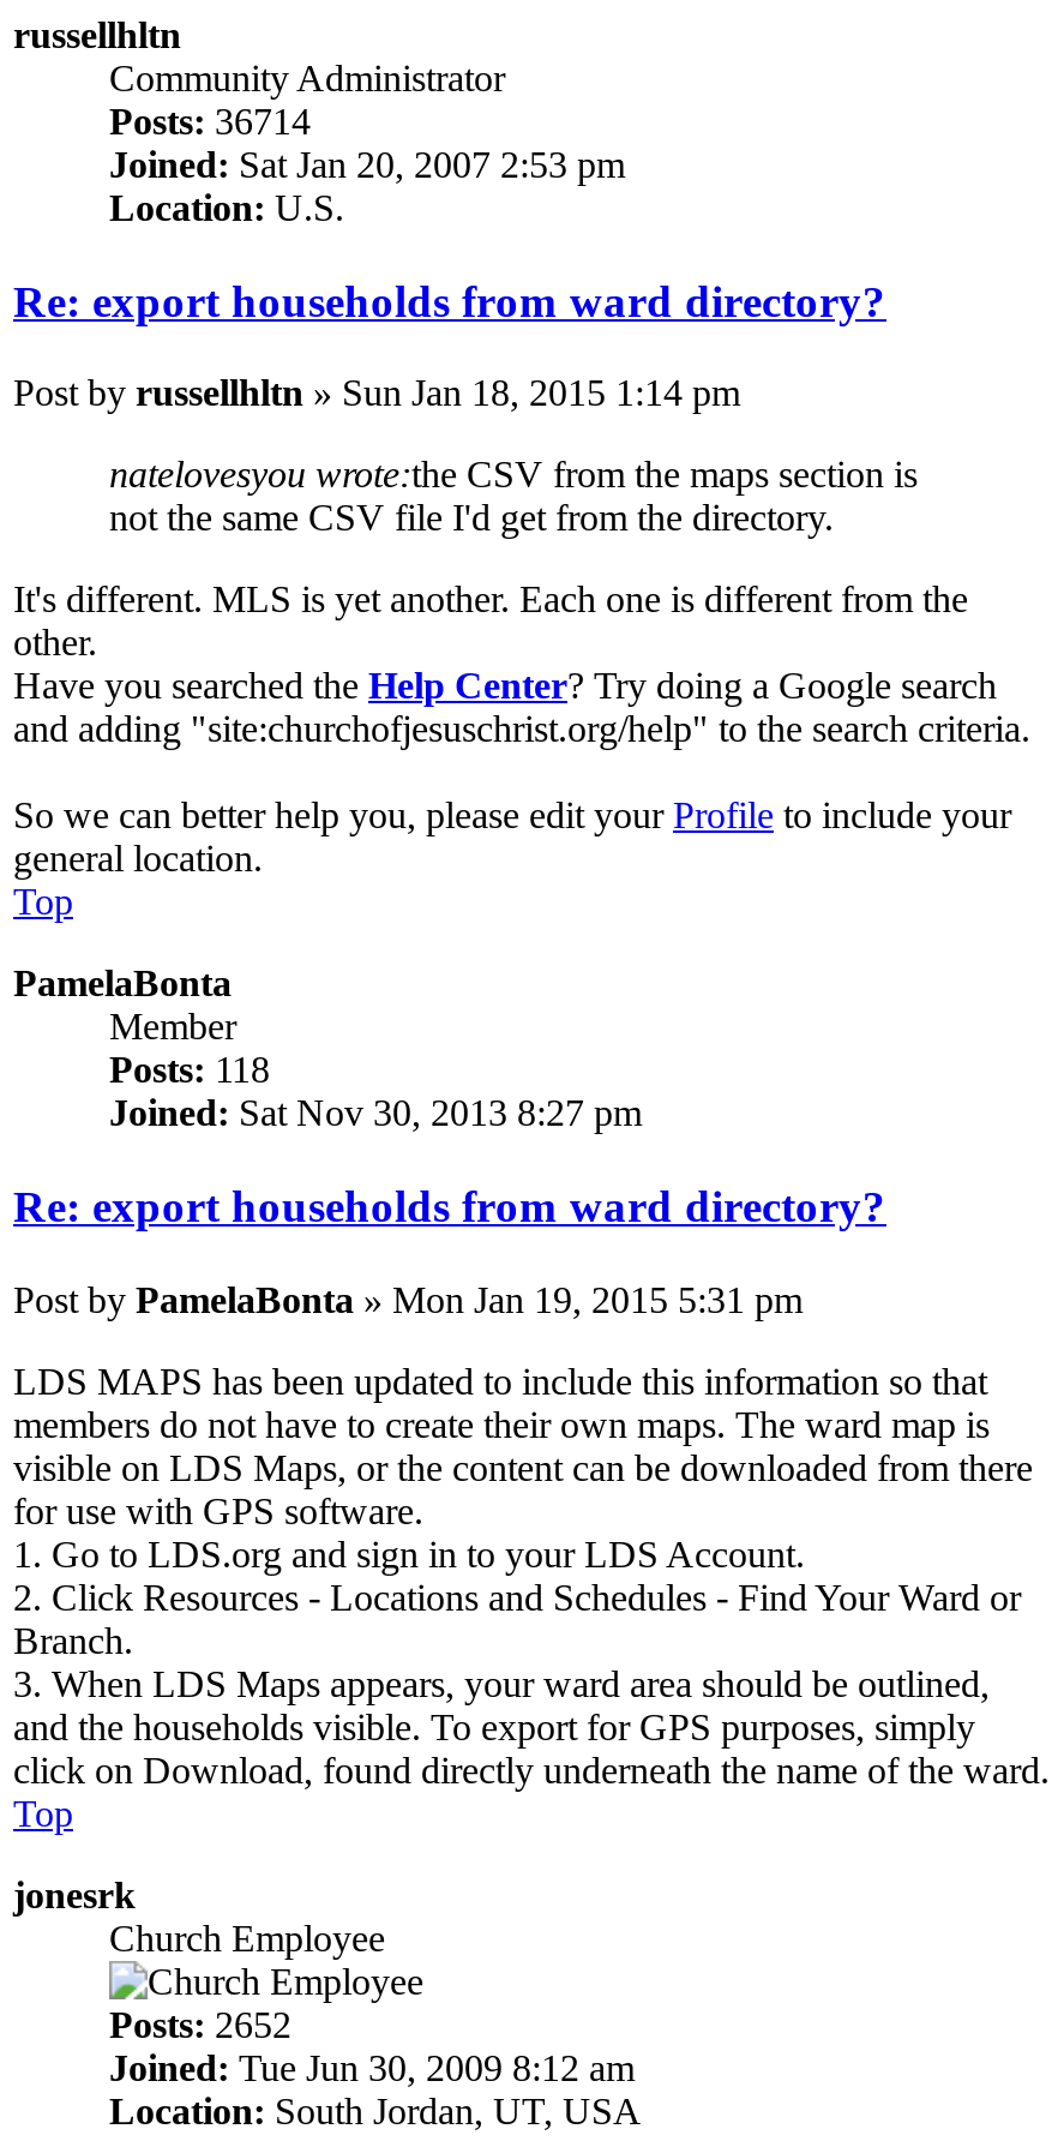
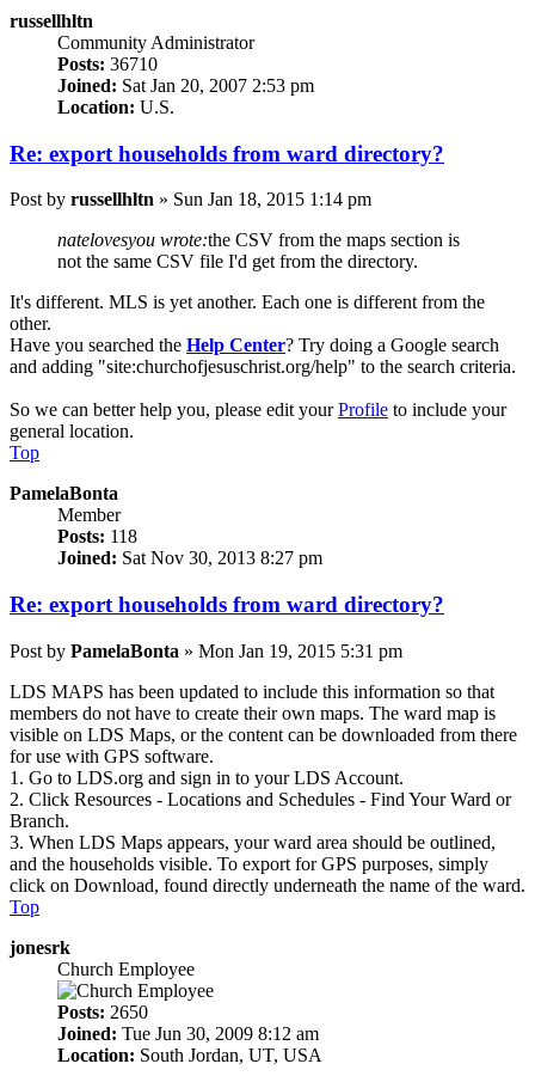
- Posts: 36714
+ Posts: 36710

- Posts: 2652
+ Posts: 2650
